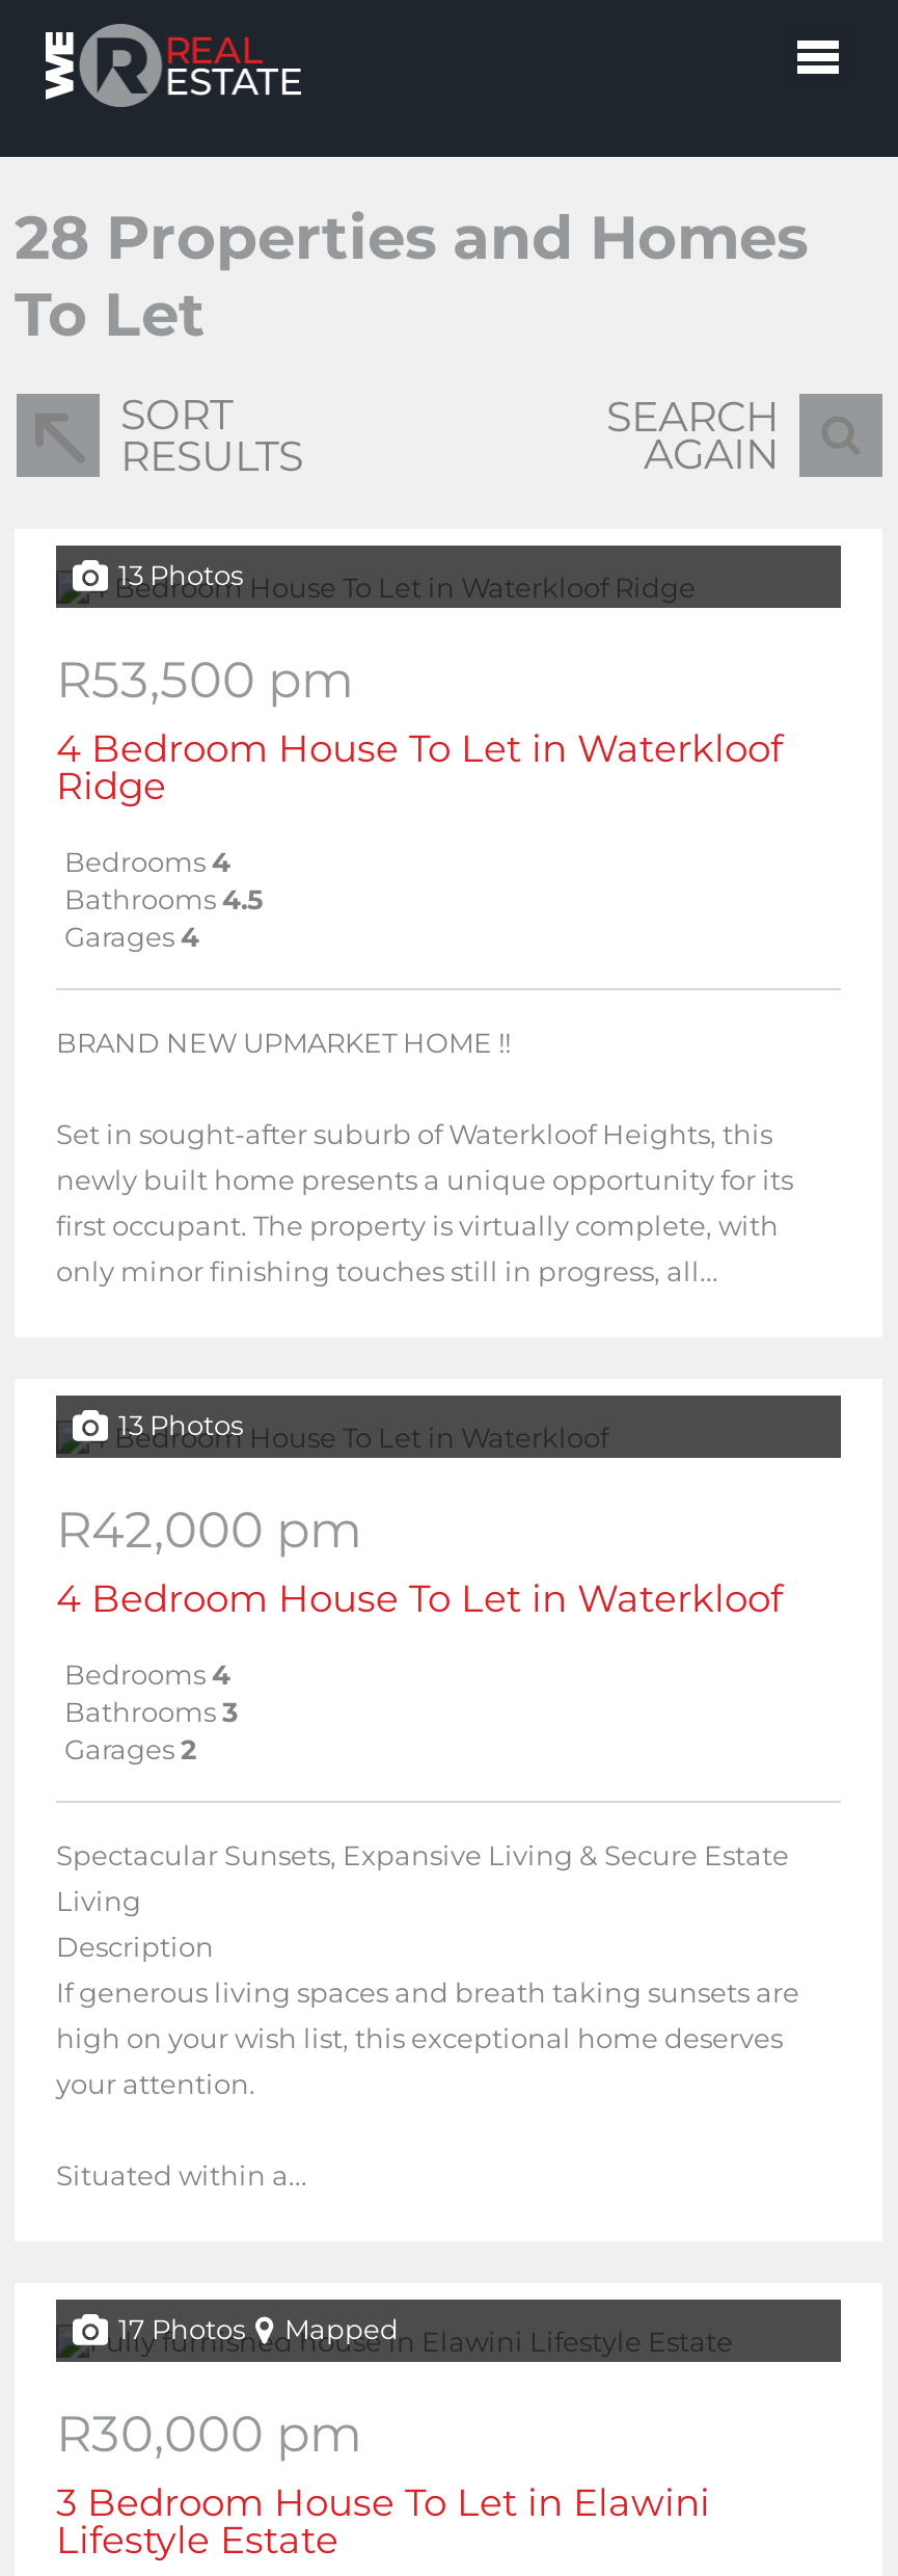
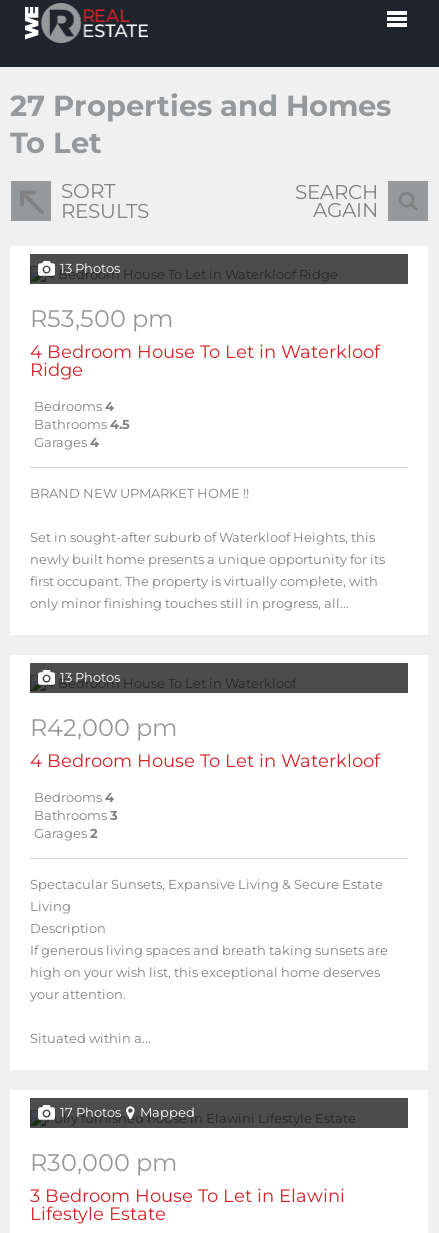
- 28 Properties and Homes
+ 27 Properties and Homes
